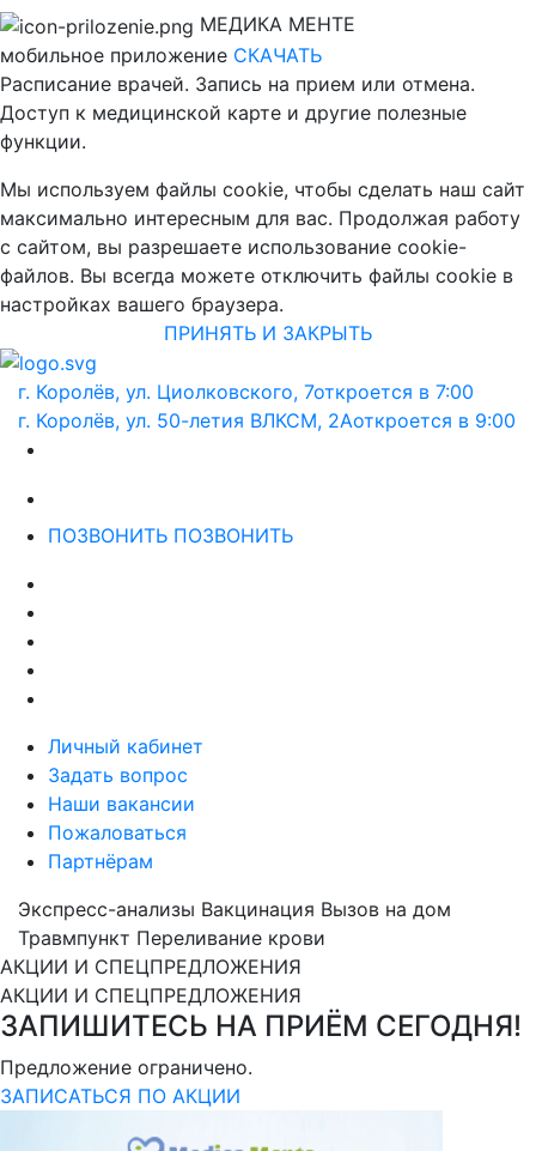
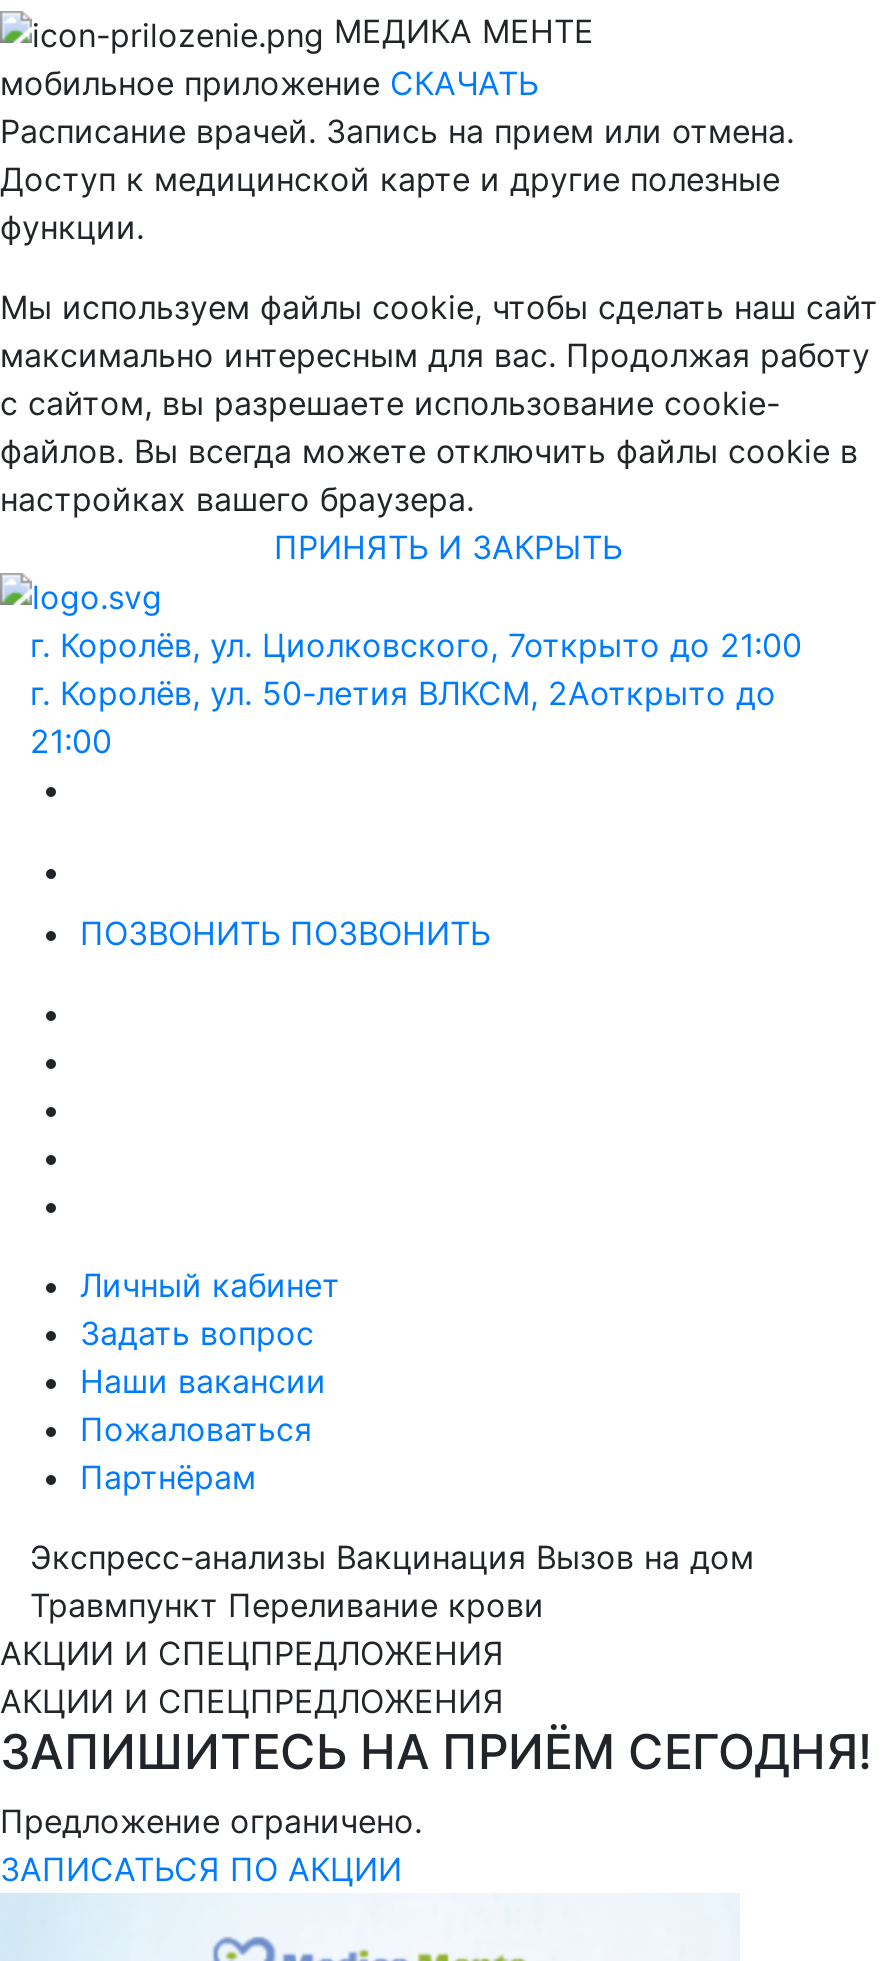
- г. Королёв, ул. Циолковского, 7откроется в 7:00
- г. Королёв, ул. 50-летия ВЛКСМ, 2Аоткроется в 9:00
+ г. Королёв, ул. Циолковского, 7открыто до 21:00
+ г. Королёв, ул. 50-летия ВЛКСМ, 2Аоткрыто до
+ 21:00
